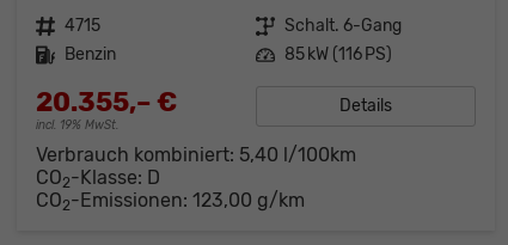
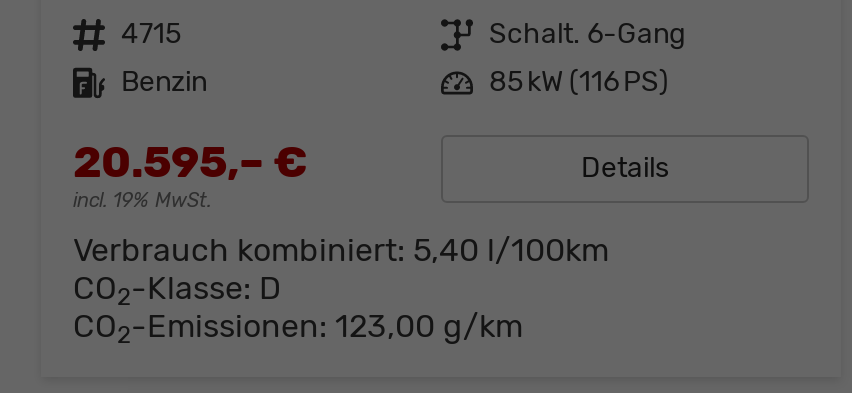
- 20.355,– €
+ 20.595,– €
